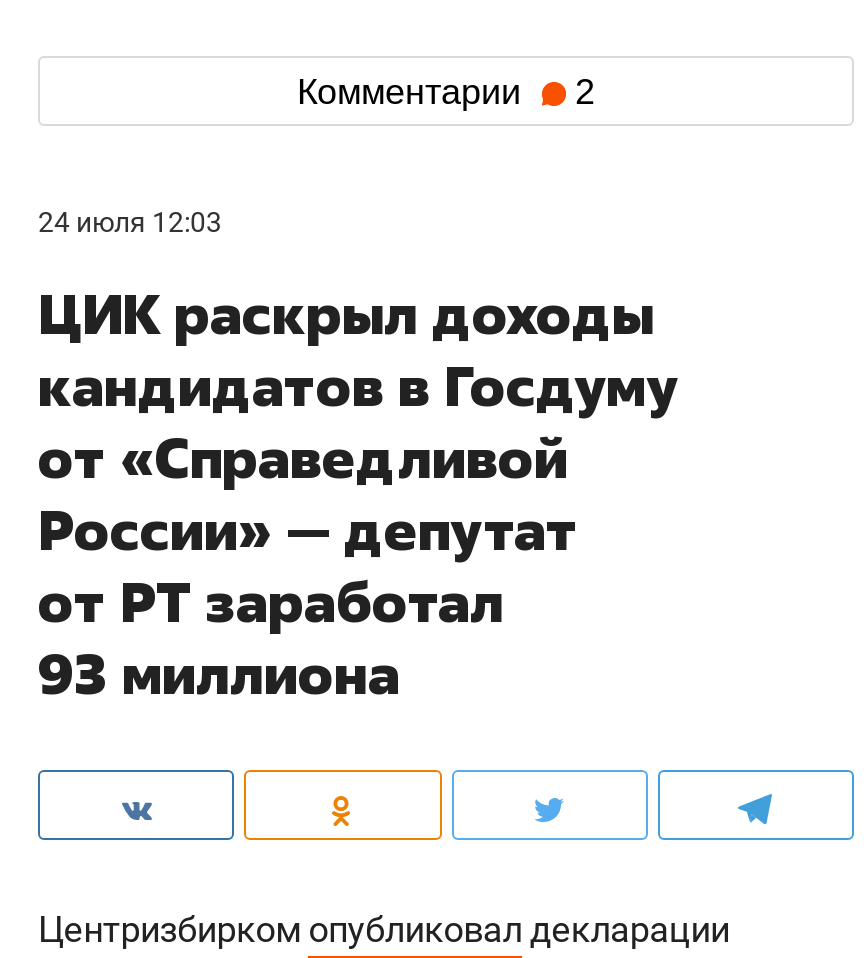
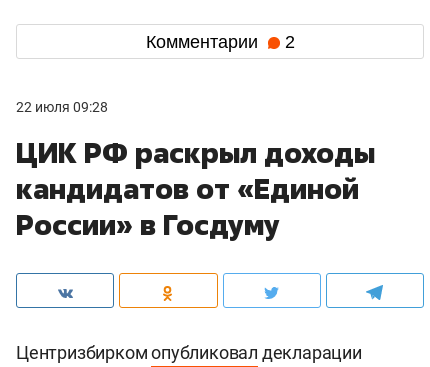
- 24 июля 12:03
+ 22 июля 09:28

- ЦИК раскрыл доходы
- кандидатов в Госдуму
- от «Справедливой
- России» — депутат
- от РТ заработал
- 93 миллиона
+ ЦИК РФ раскрыл доходы
+ кандидатов от «Единой
+ России» в Госдуму
